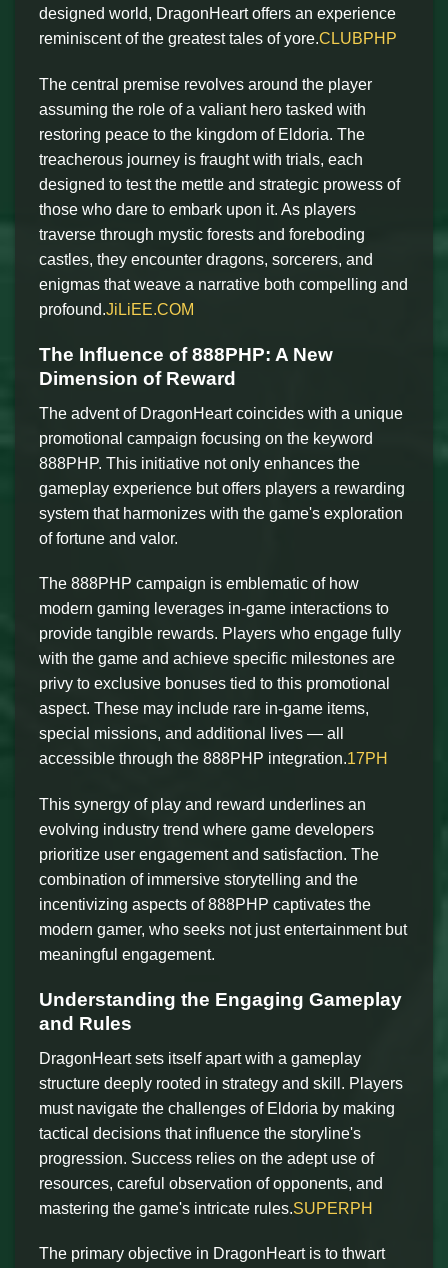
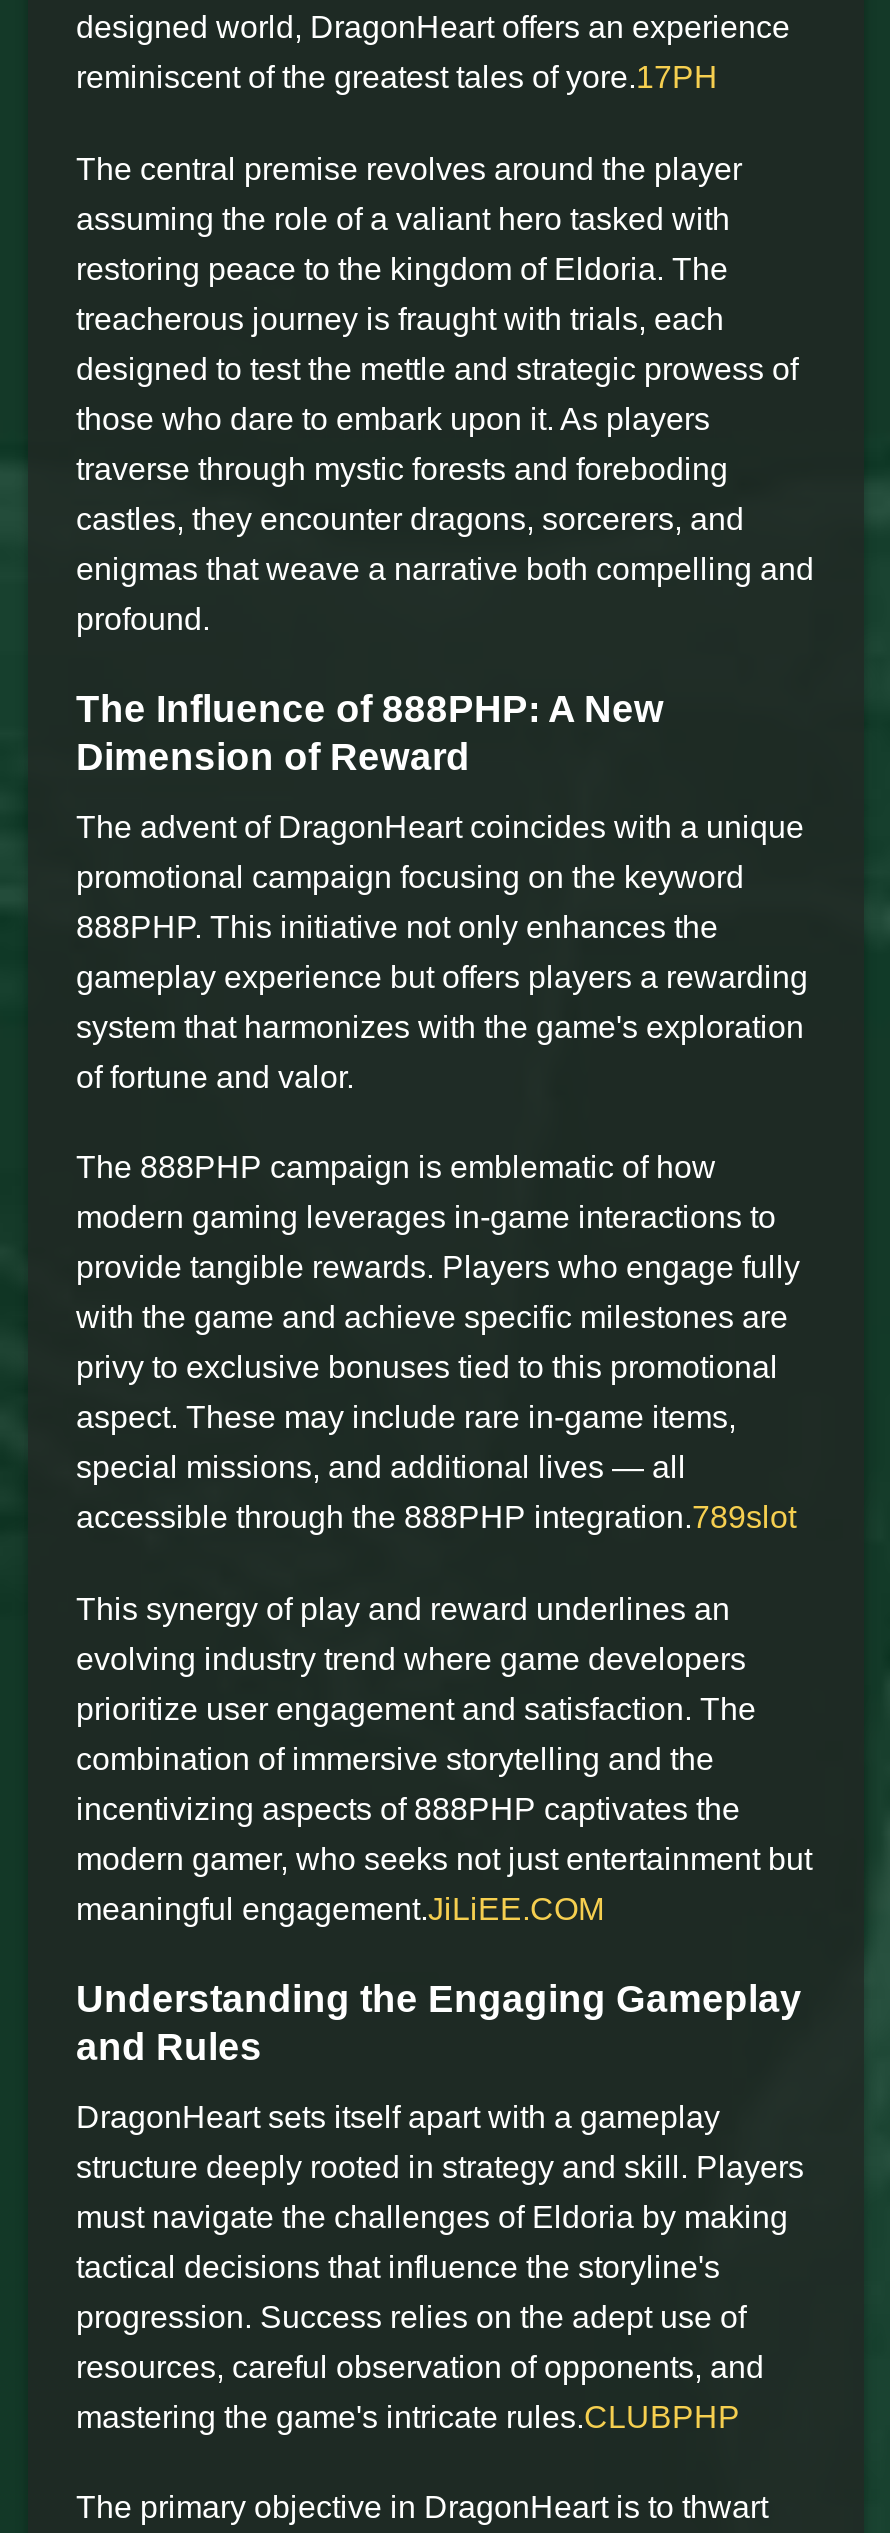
- reminiscent of the greatest tales of yore.CLUBPHP
+ reminiscent of the greatest tales of yore.17PH

- profound.JiLiEE.COM
+ profound.

- accessible through the 888PHP integration.17PH
+ accessible through the 888PHP integration.789slot

- meaningful engagement.
+ meaningful engagement.JiLiEE.COM

- mastering the game's intricate rules.SUPERPH
+ mastering the game's intricate rules.CLUBPHP
